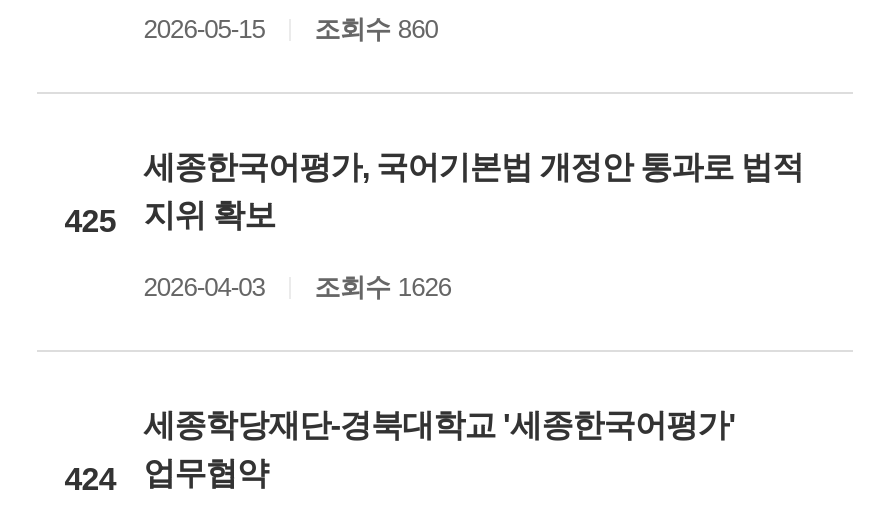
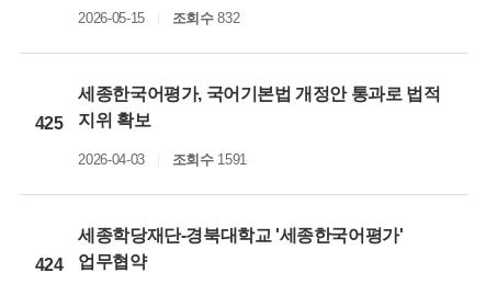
- 2026-05-15 조회수 860
+ 2026-05-15 조회수 832

- 2026-04-03 조회수 1626
+ 2026-04-03 조회수 1591
